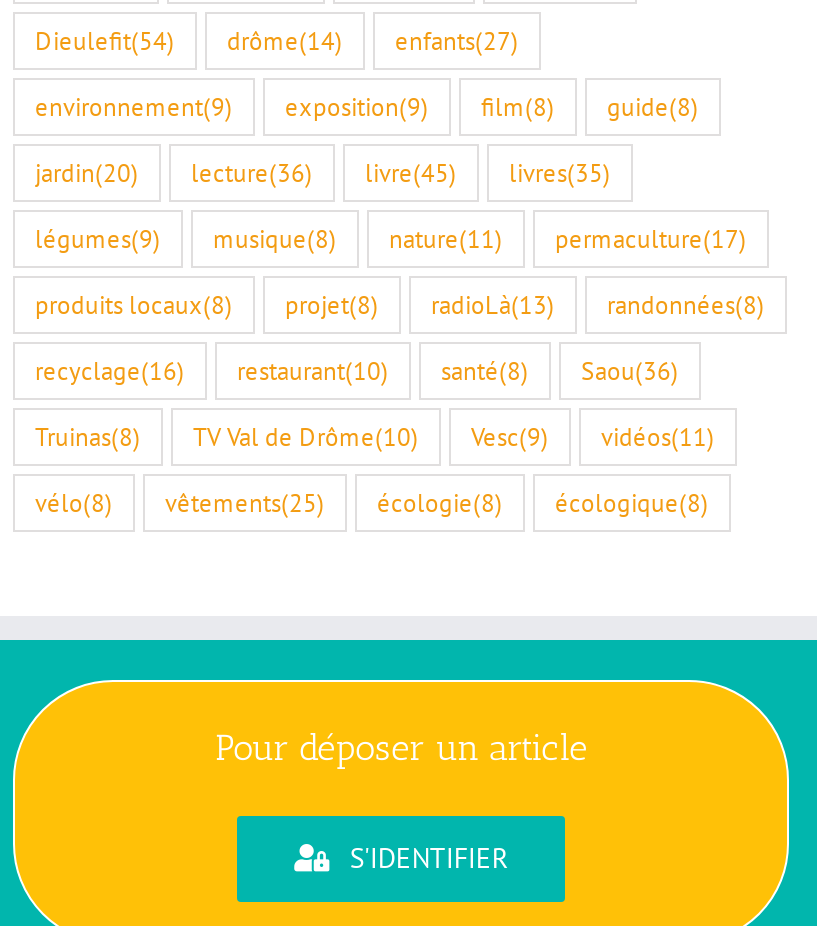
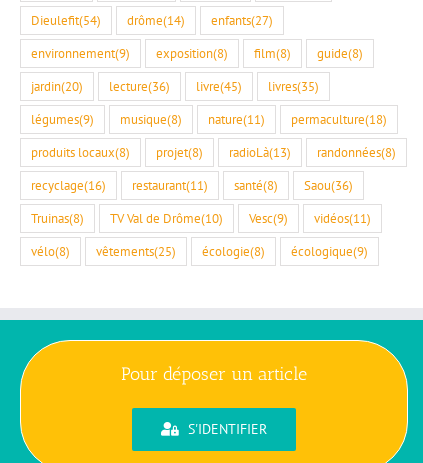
- environnement(9) exposition(9) film(8) guide(8)
+ environnement(9) exposition(8) film(8) guide(8)

- permaculture(17)
+ permaculture(18)

- recyclage(16) restaurant(10) santé(8) Saou(36)
+ recyclage(16) restaurant(11) santé(8) Saou(36)

- vélo(8) vêtements(25) écologie(8) écologique(8)
+ vélo(8) vêtements(25) écologie(8) écologique(9)
